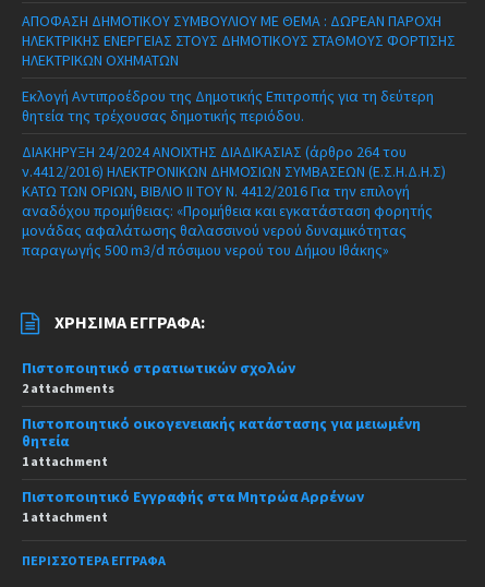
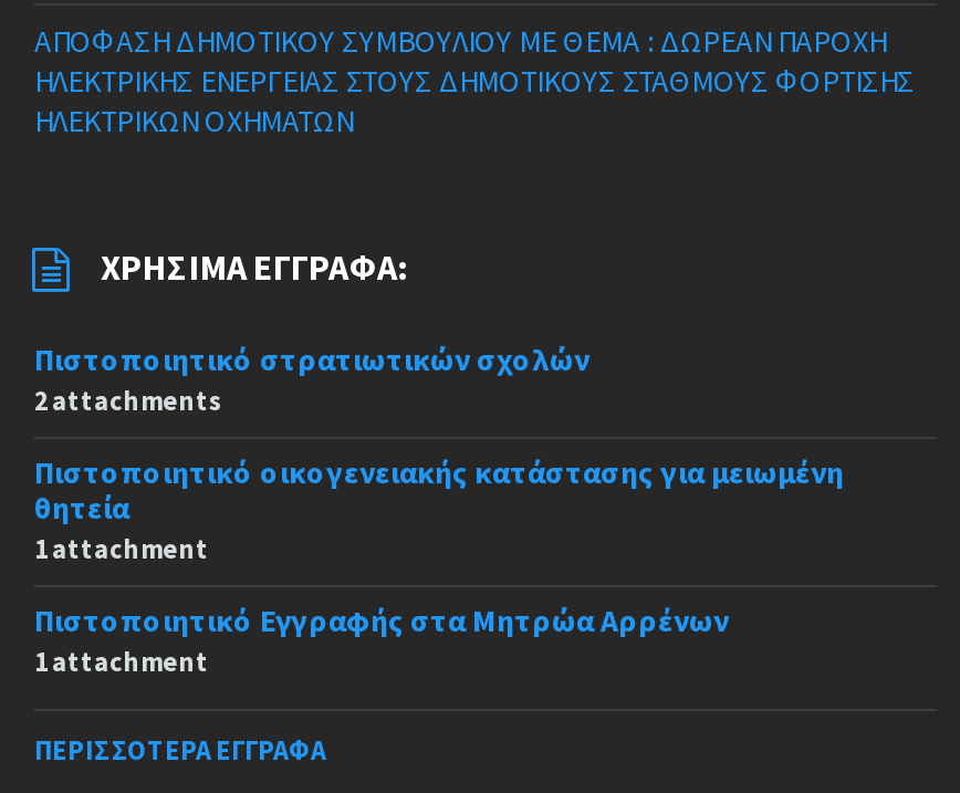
- Εκλογή Αντιπροέδρου της Δημοτικής Επιτροπής για τη δεύτερη
- θητεία της τρέχουσας δημοτικής περιόδου.
- ΔΙΑΚΗΡΥΞΗ 24/2024 ΑΝΟΙΧΤΗΣ ΔΙΑΔΙΚΑΣΙΑΣ (άρθρο 264 του
- ν.4412/2016) ΗΛΕΚΤΡΟΝΙΚΩΝ ΔΗΜΟΣΙΩΝ ΣΥΜΒΑΣΕΩΝ (Ε.Σ.Η.Δ.Η.Σ)
- ΚΑΤΩ ΤΩΝ ΟΡΙΩΝ, ΒΙΒΛΙΟ ΙΙ ΤΟΥ Ν. 4412/2016 Για την επιλογή
- αναδόχου προμήθειας: «Προμήθεια και εγκατάσταση φορητής
- μονάδας αφαλάτωσης θαλασσινού νερού δυναμικότητας
- παραγωγής 500 m3/d πόσιμου νερού του Δήμου Ιθάκης»
